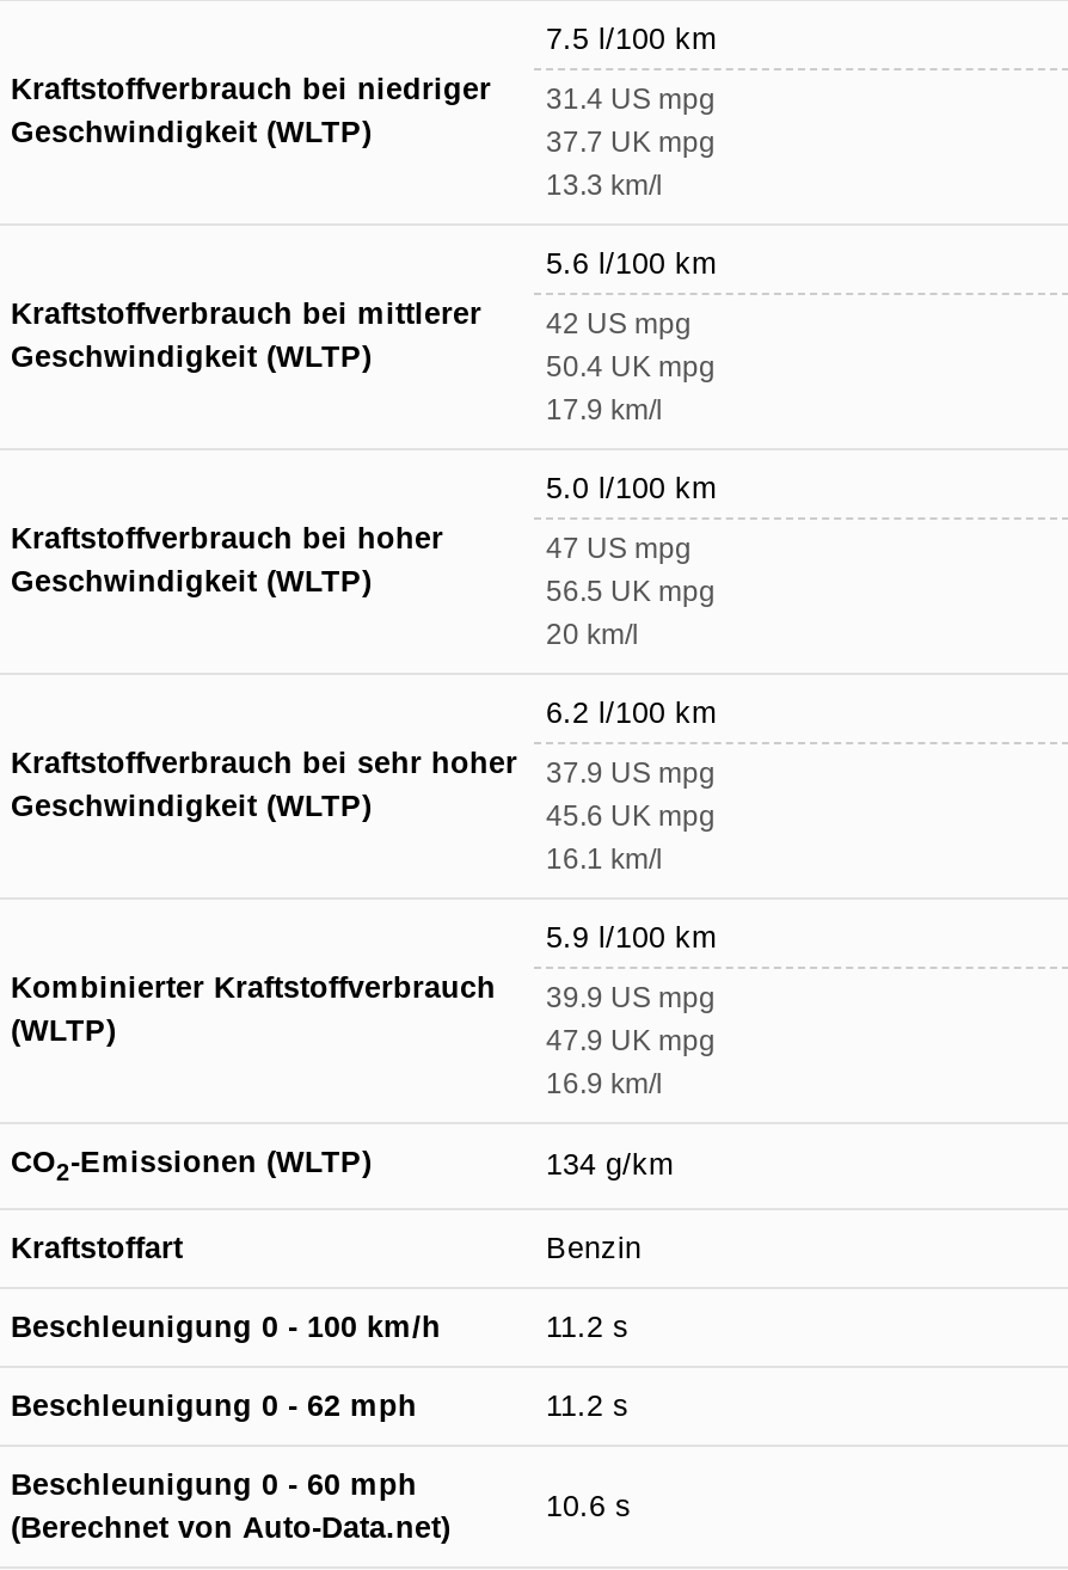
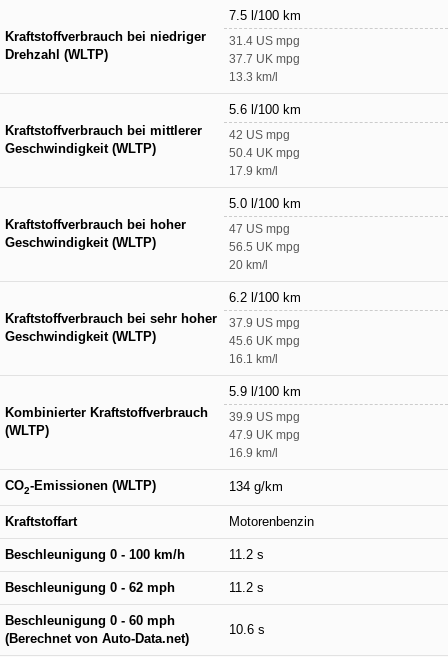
- Geschwindigkeit (WLTP)
+ Drehzahl (WLTP)

- Benzin
+ Motorenbenzin
